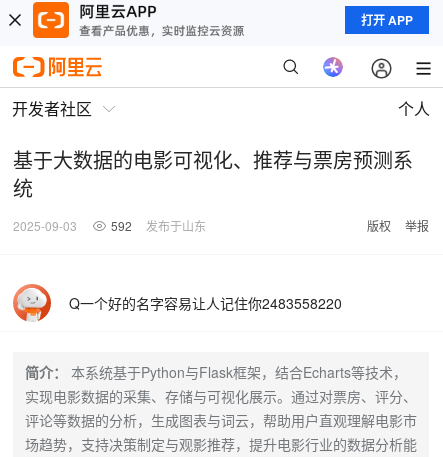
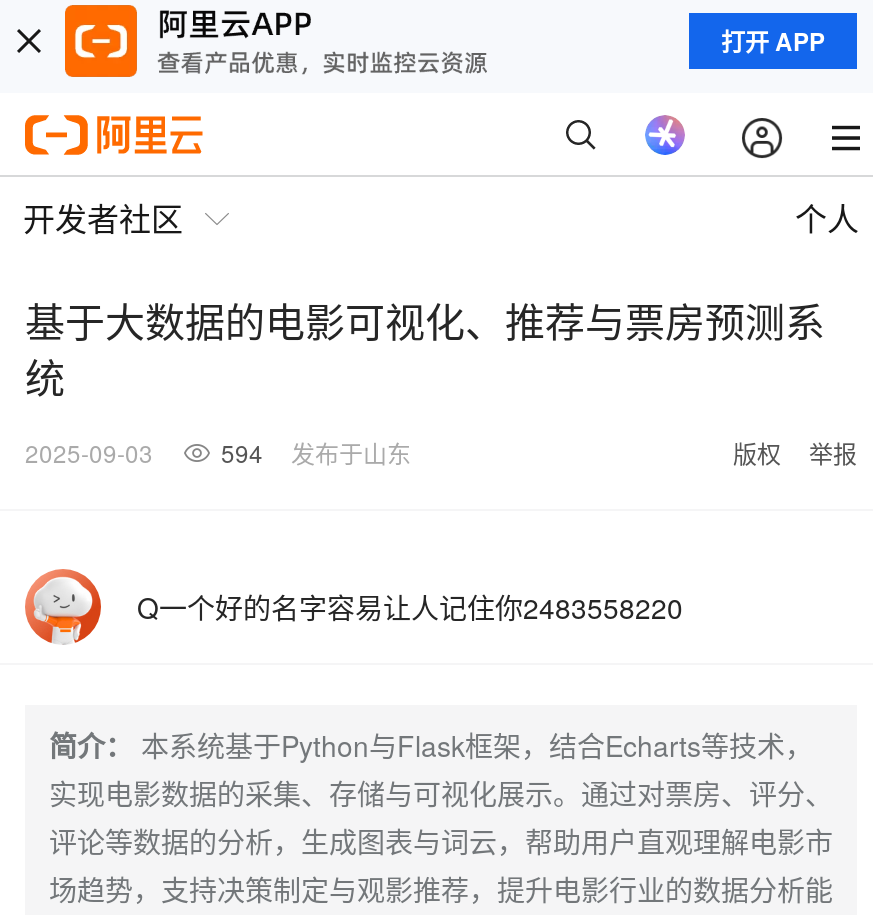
- 2025-09-03 592 发布于山东
+ 2025-09-03 594 发布于山东
